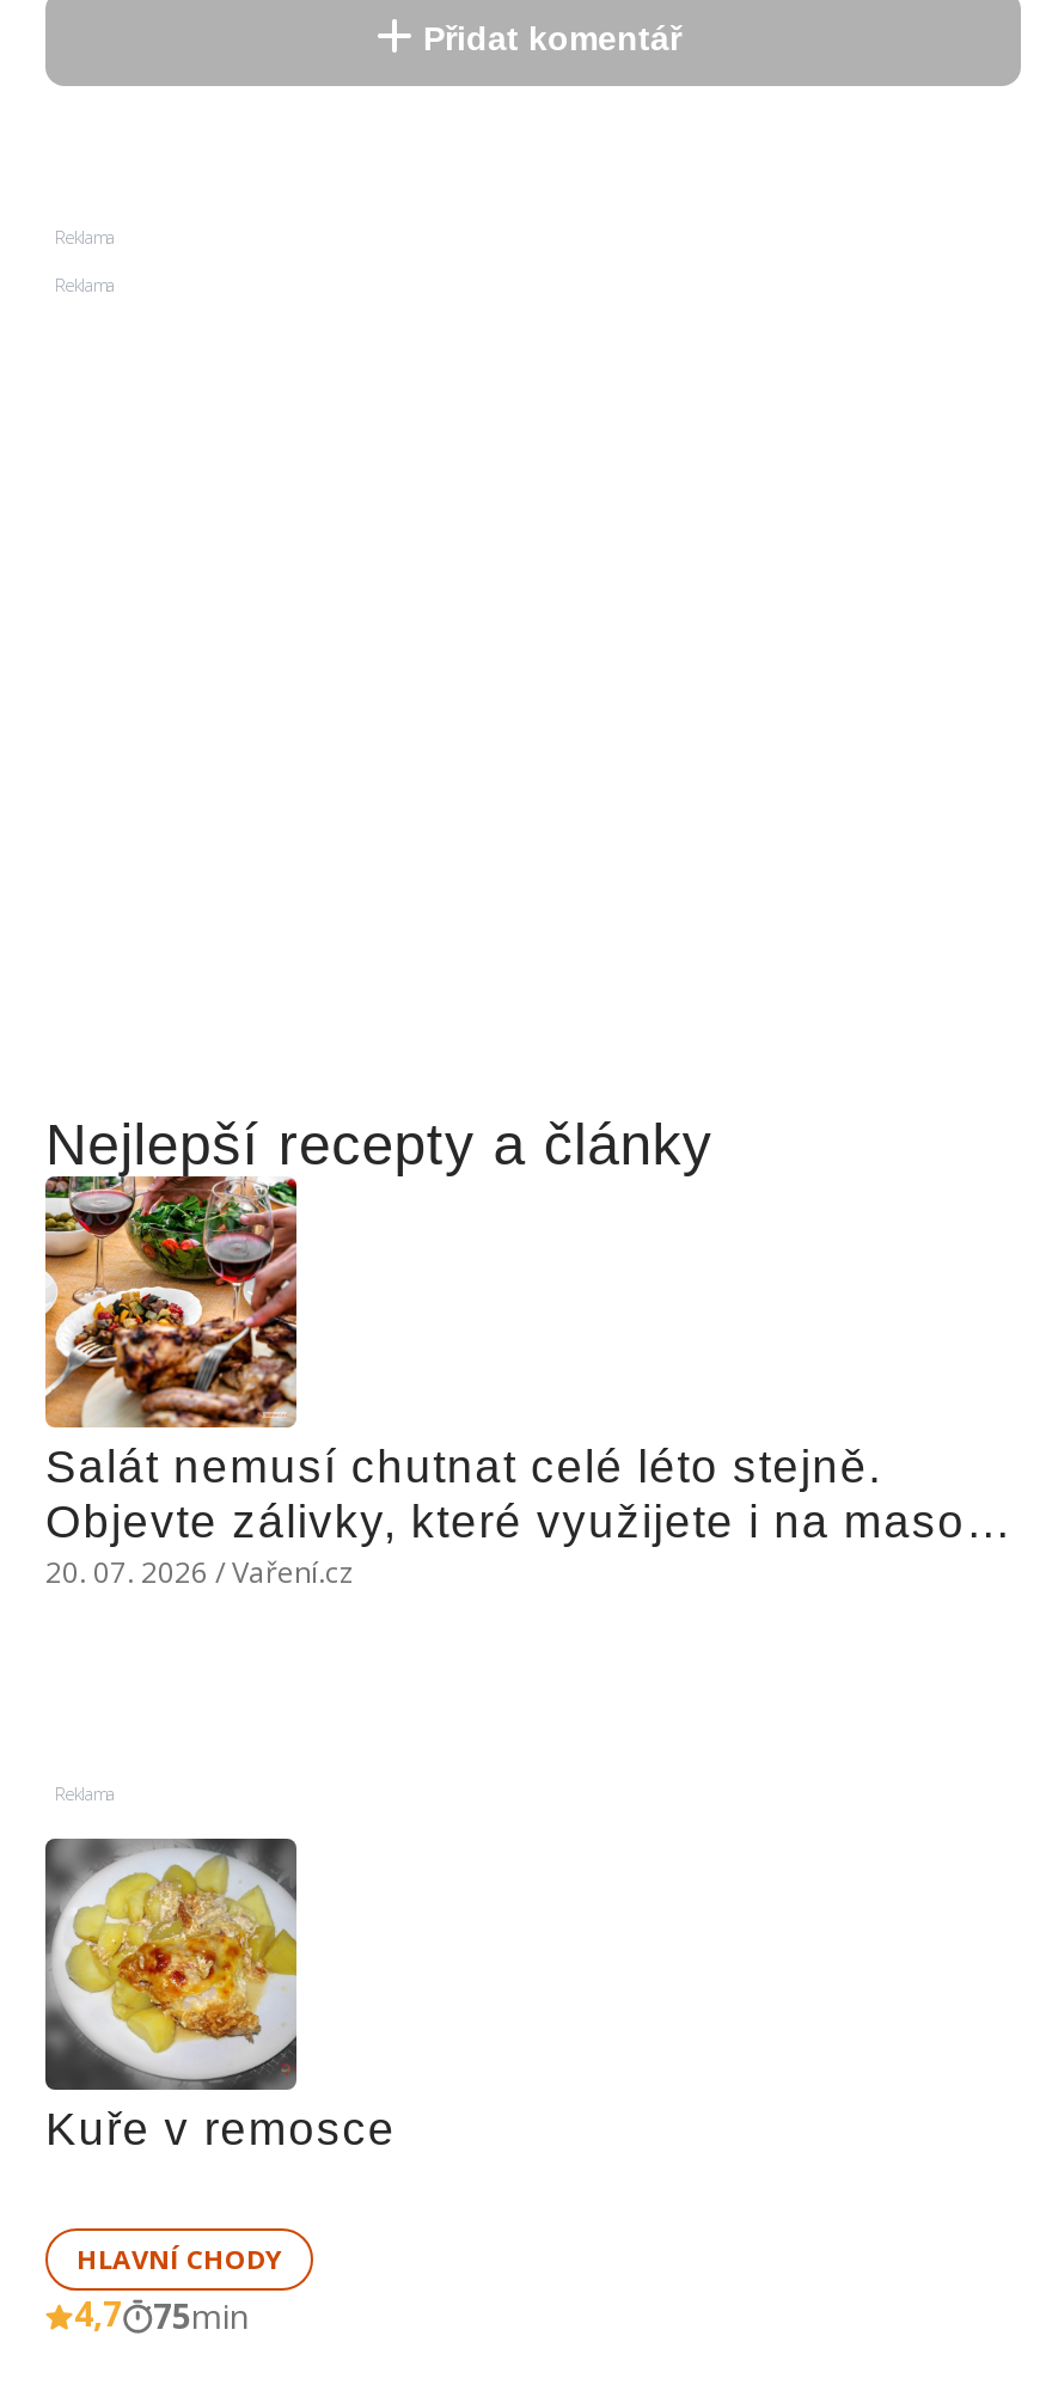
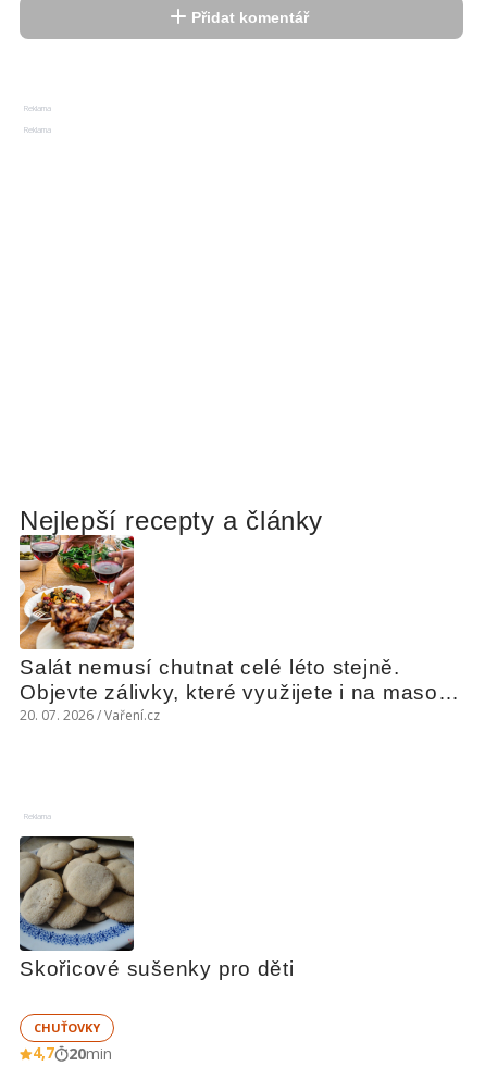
- [image]
- Kuře v remosce
+ [image]
+ Skořicové sušenky pro děti

- HLAVNÍ CHODY
+ CHUŤOVKY

- 4,7 75min
+ 4,7 20min
